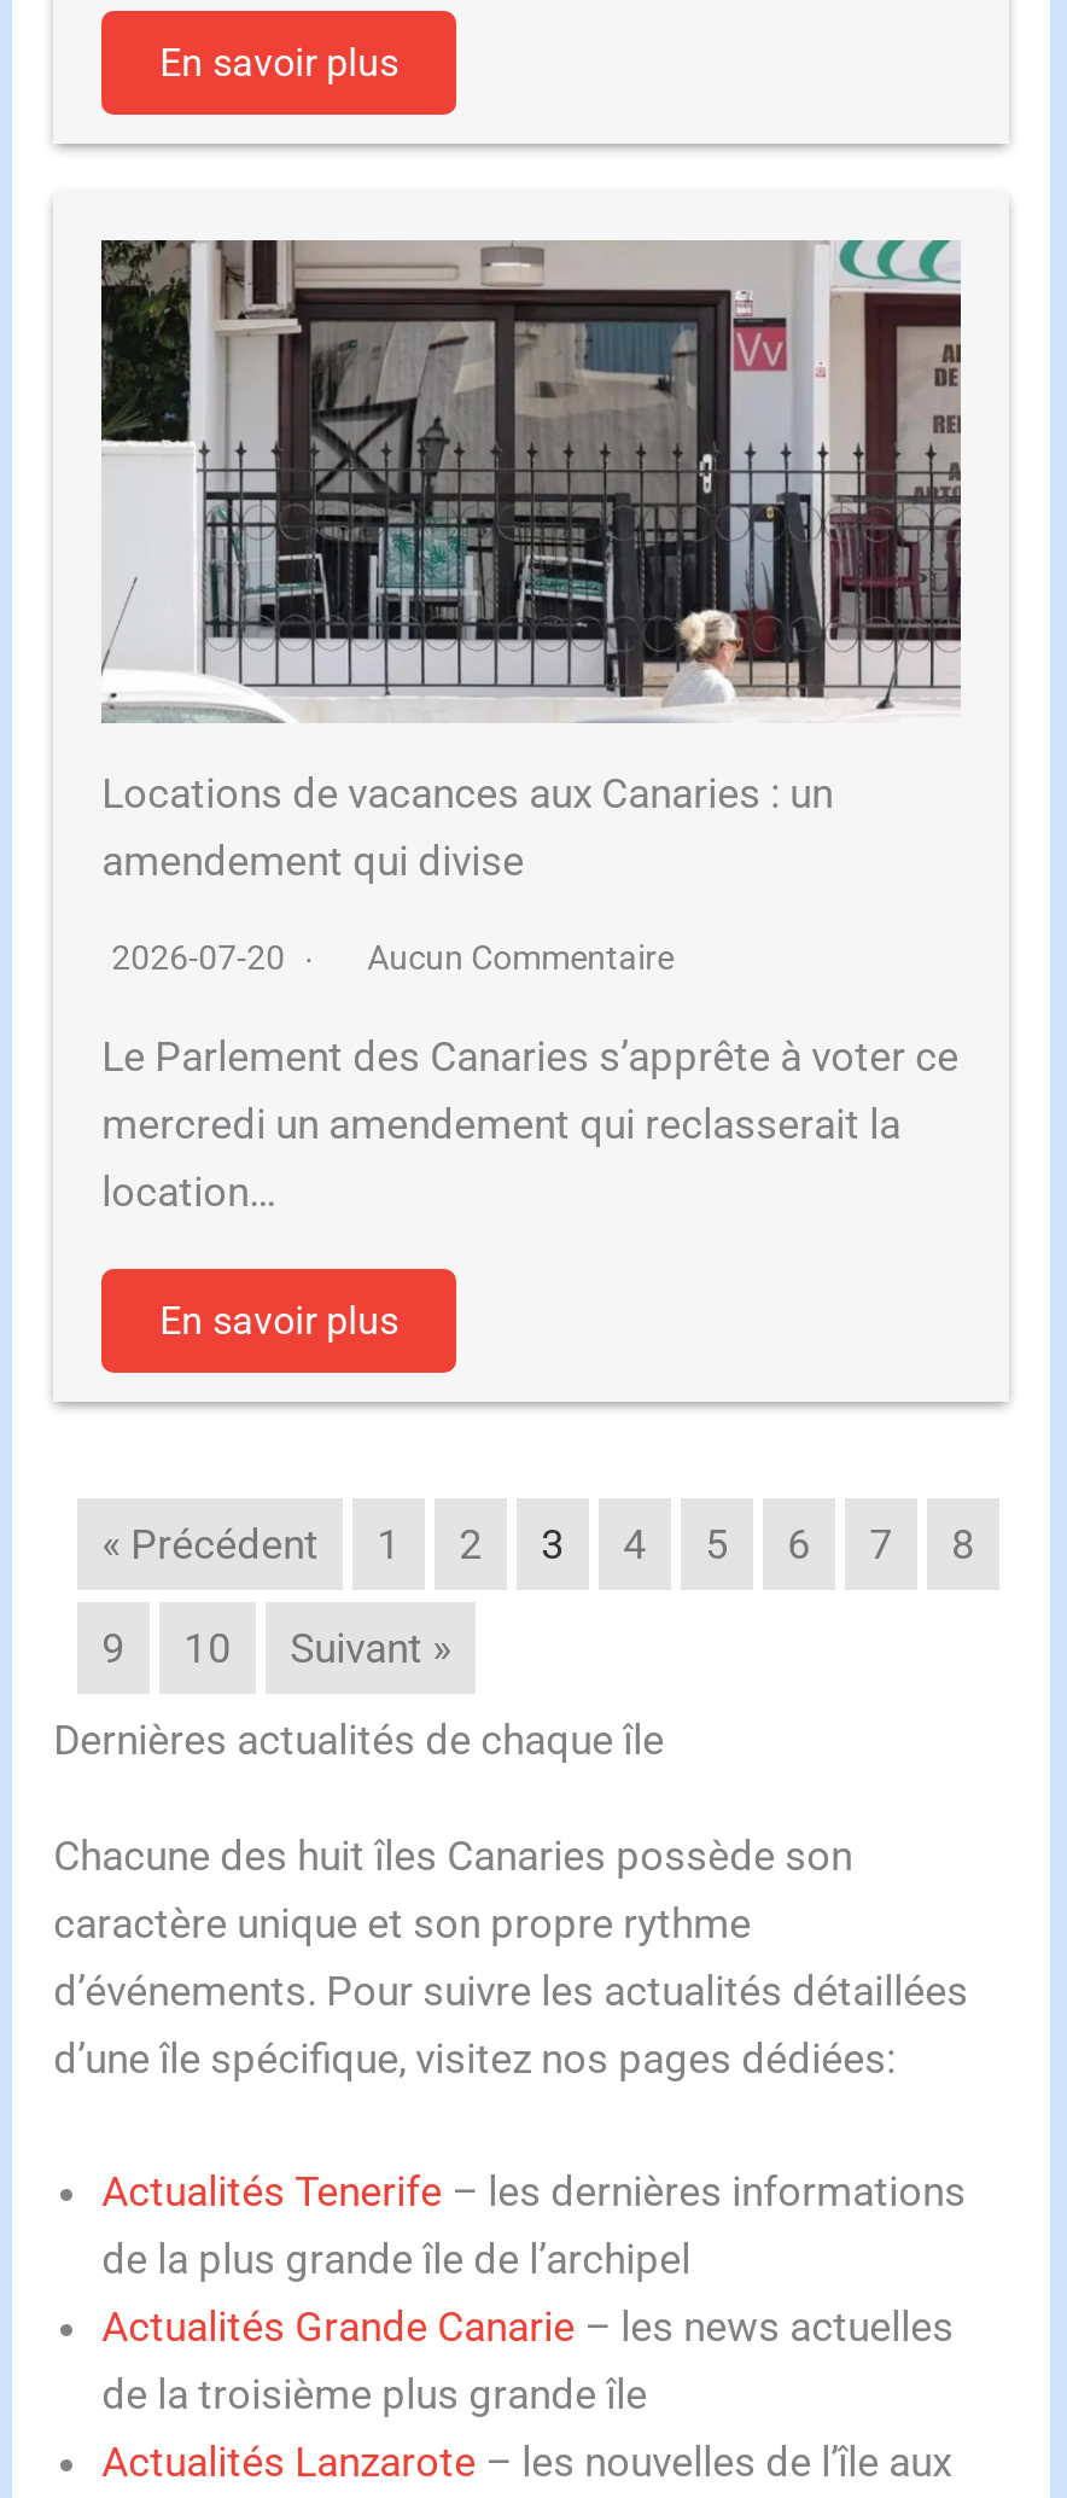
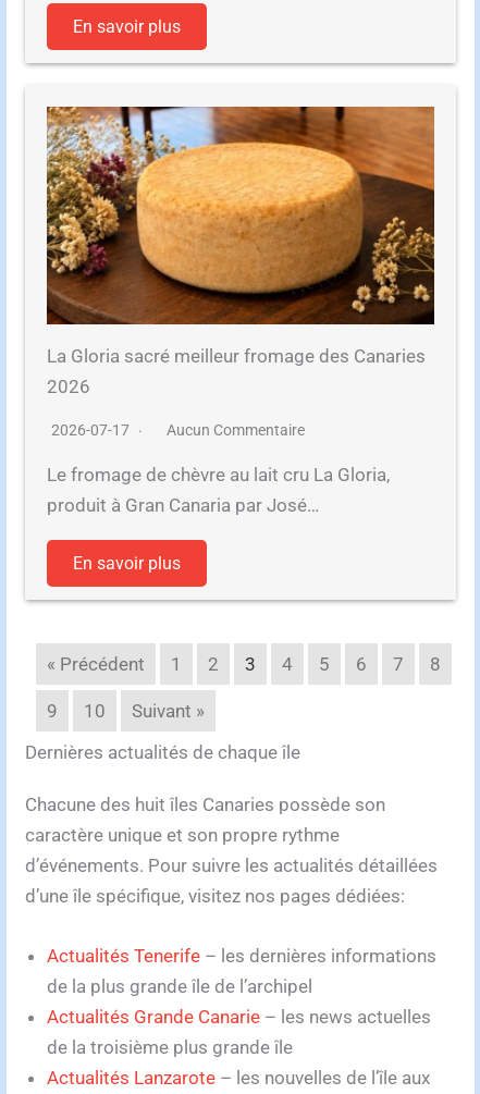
- [image]
- Locations de vacances aux Canaries : un
- amendement qui divise
+ [image]
+ La Gloria sacré meilleur fromage des Canaries
+ 2026

- 2026-07-20 Aucun Commentaire
+ 2026-07-17 Aucun Commentaire

- Le Parlement des Canaries s’apprête à voter ce
- mercredi un amendement qui reclasserait la
- location…
+ Le fromage de chèvre au lait cru La Gloria,
+ produit à Gran Canaria par José…
